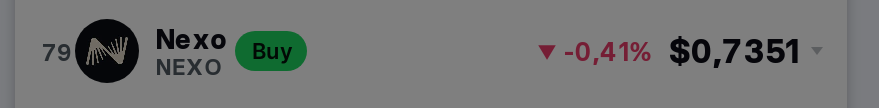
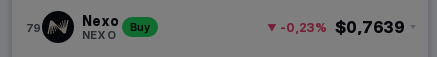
- -0,41%
+ -0,23%

- $0,7351
+ $0,7639
